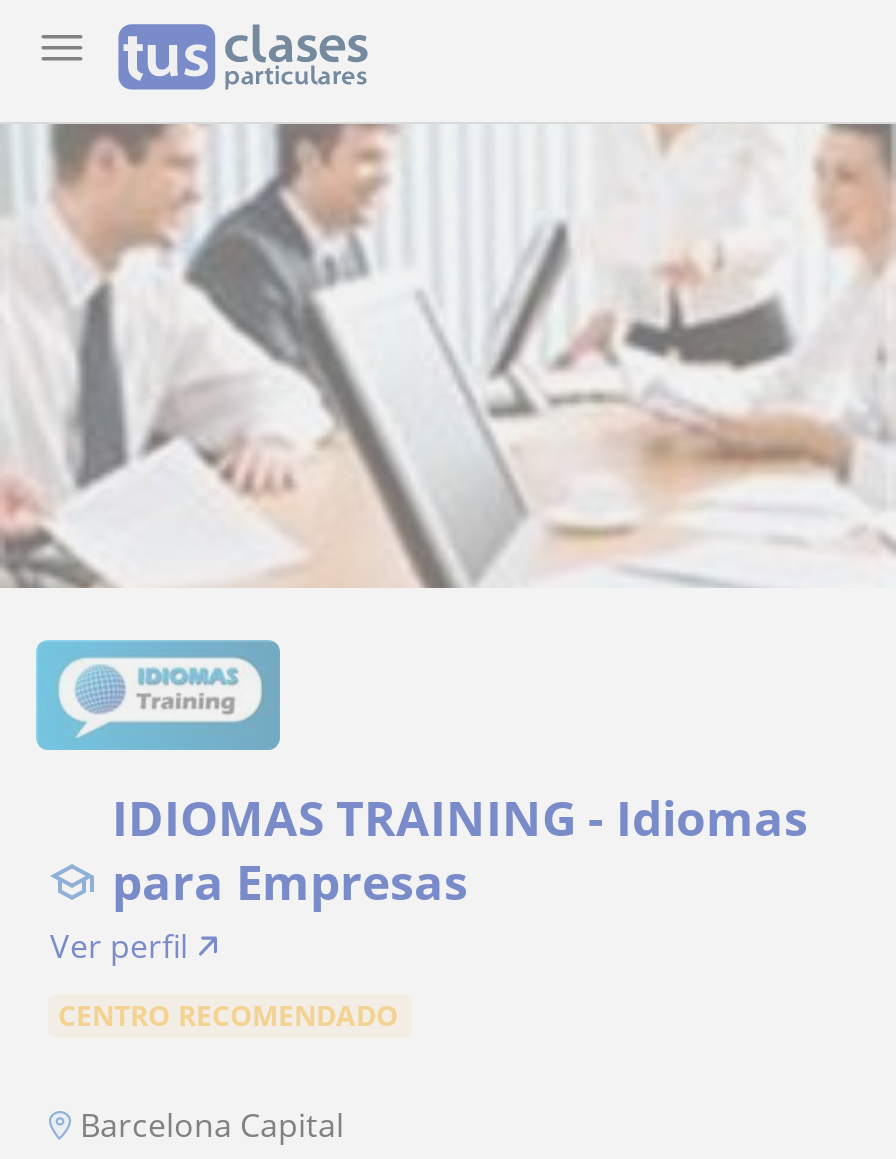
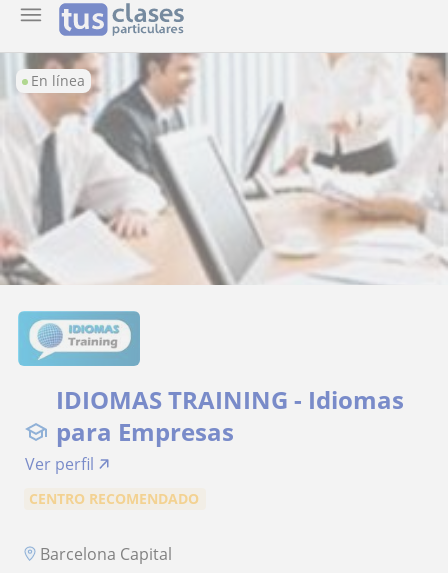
+ En línea
